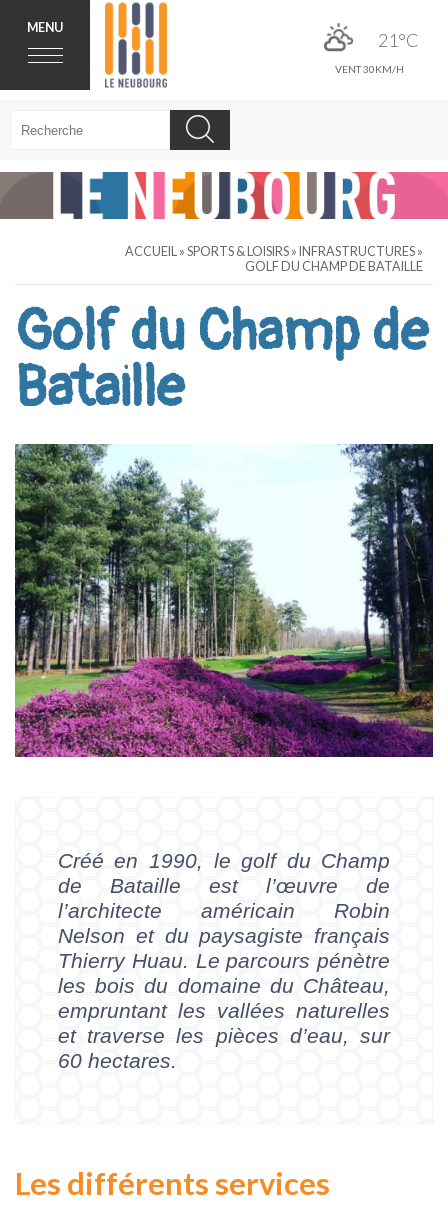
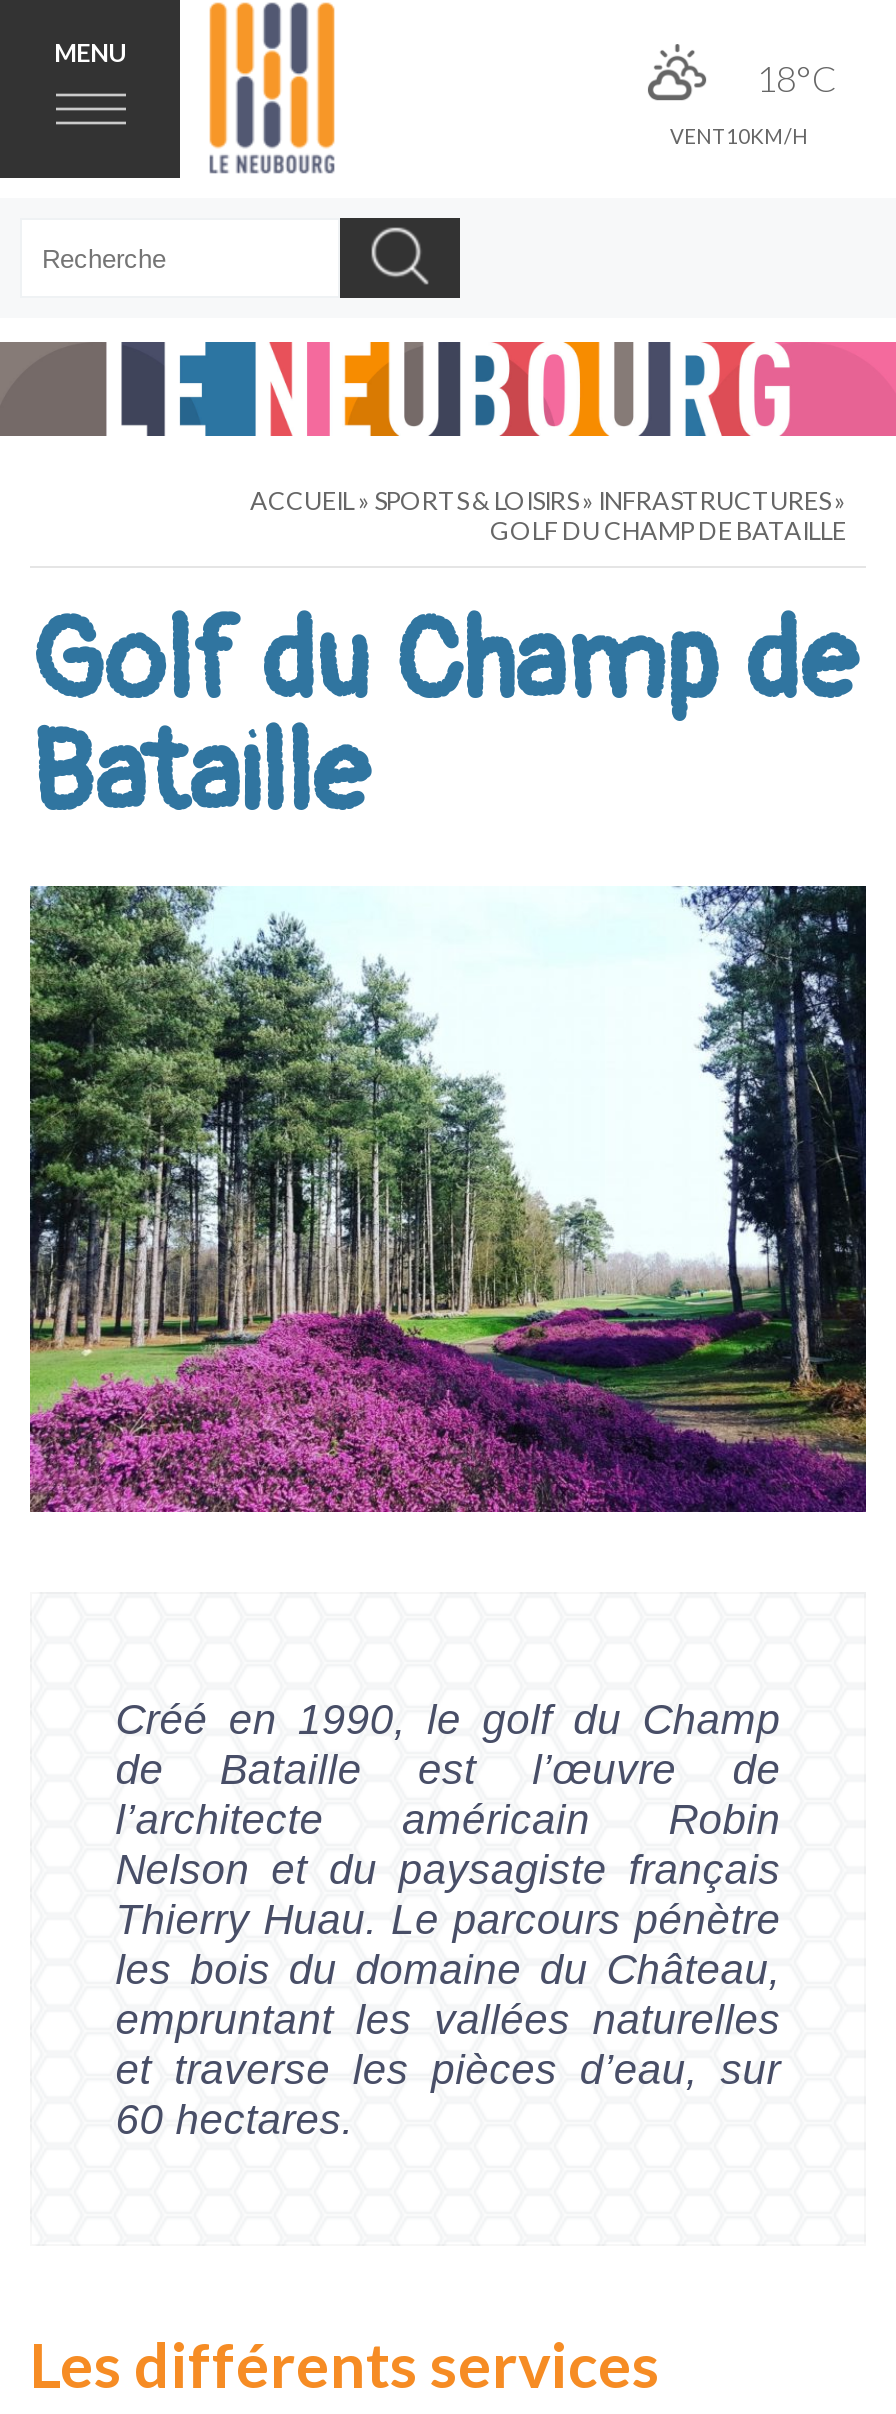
- 21°C
+ 18°C

- VENT 30KM/H
+ VENT 10KM/H
